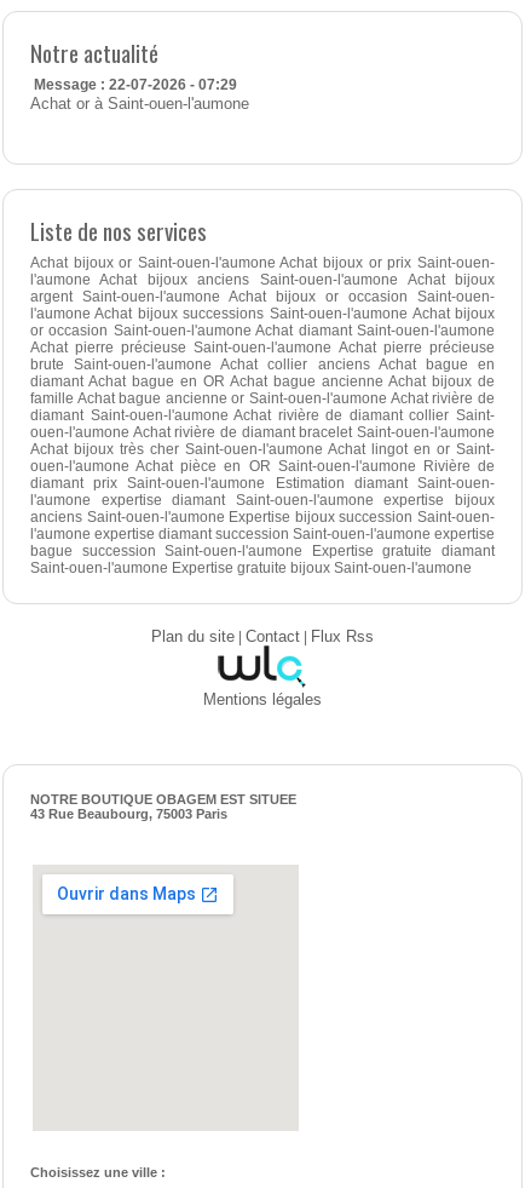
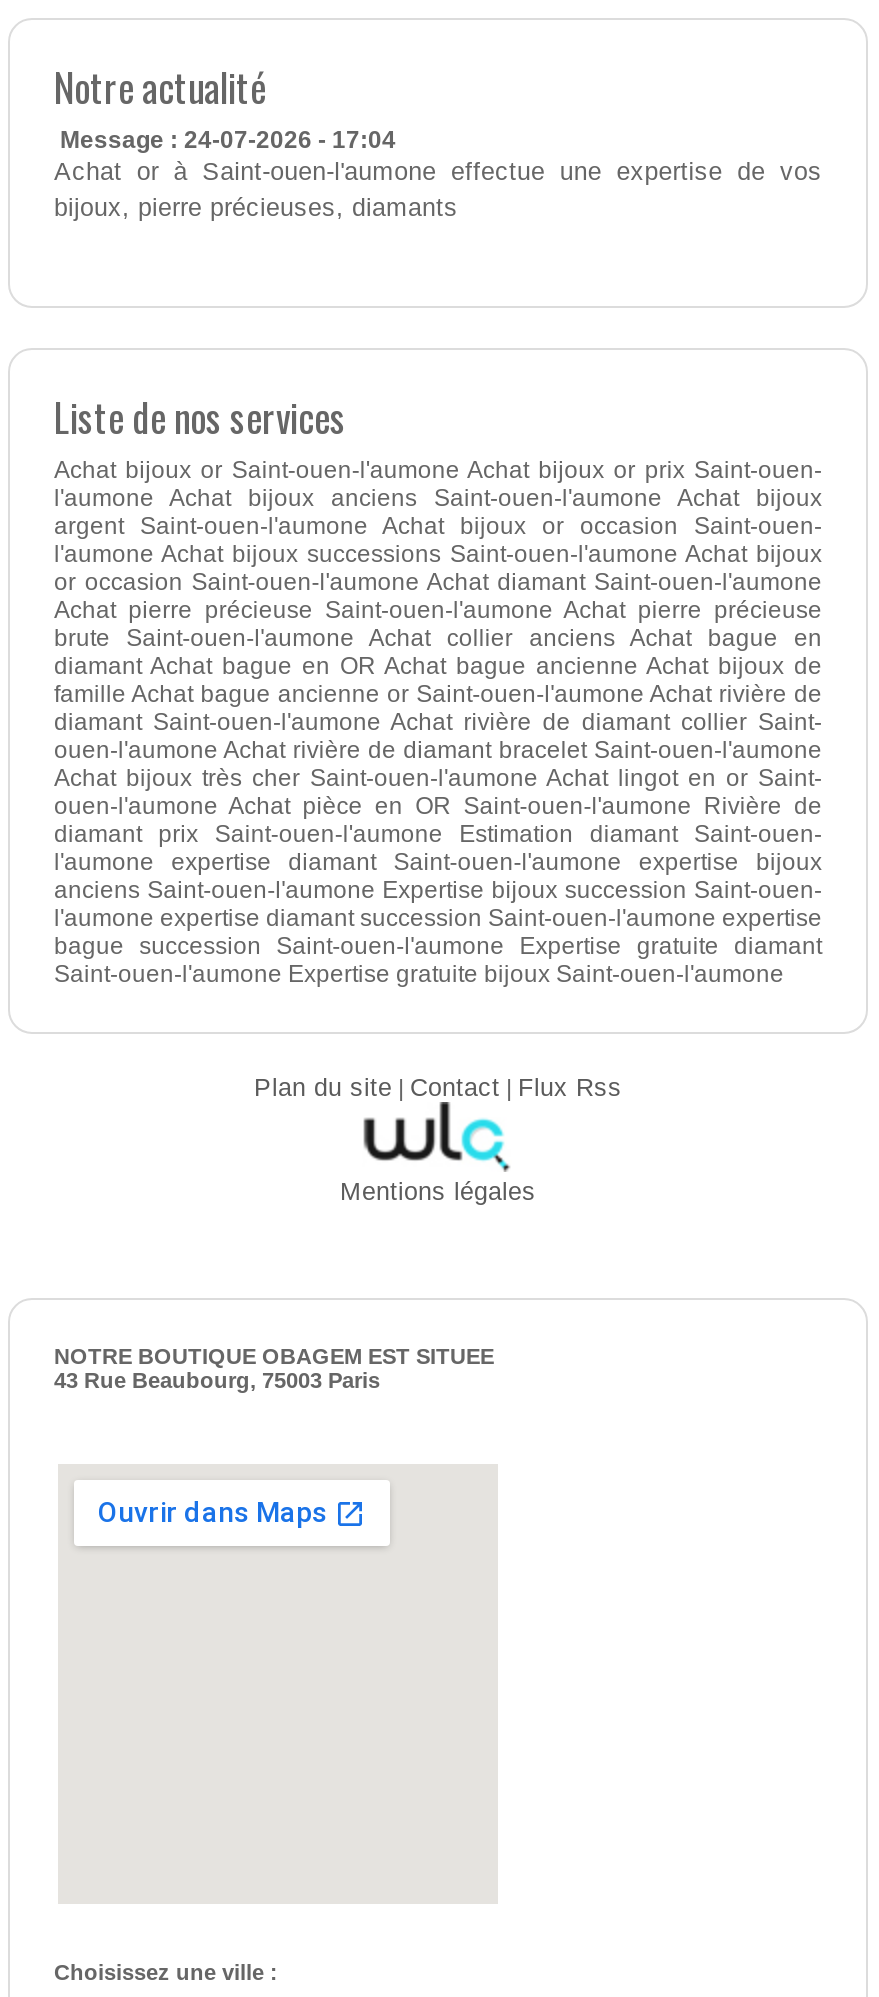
- Message : 22-07-2026 - 07:29
- Achat or à Saint-ouen-l'aumone
+ Message : 24-07-2026 - 17:04
+ Achat or à Saint-ouen-l'aumone effectue une expertise de vos
+ bijoux, pierre précieuses, diamants
